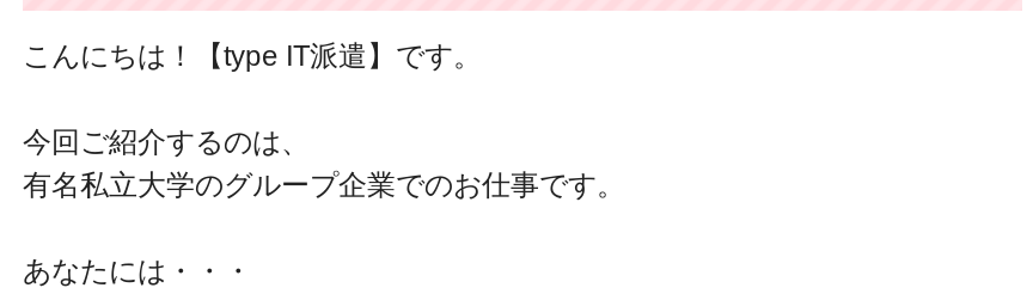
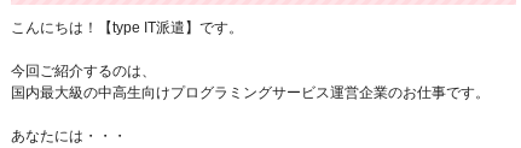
- 有名私立大学のグループ企業でのお仕事です。
+ 国内最大級の中高生向けプログラミングサービス運営企業のお仕事です。
